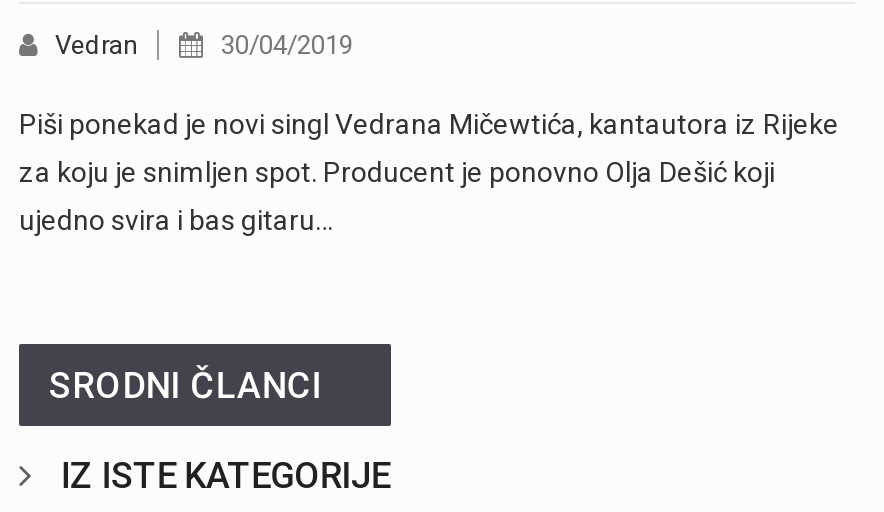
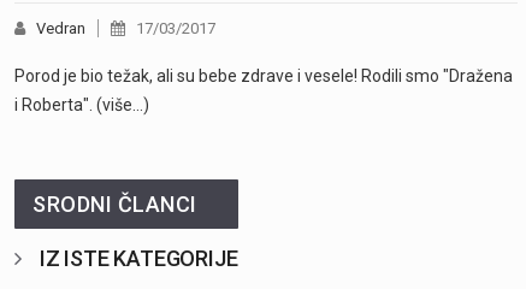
- 30/04/2019
- Piši ponekad je novi singl Vedrana Mičewtića, kantautora iz Rijeke
- za koju je snimljen spot. Producent je ponovno Olja Dešić koji
- ujedno svira i bas gitaru…
+ 17/03/2017
+ Porod je bio težak, ali su bebe zdrave i vesele! Rodili smo "Dražena
+ i Roberta". (više…)
